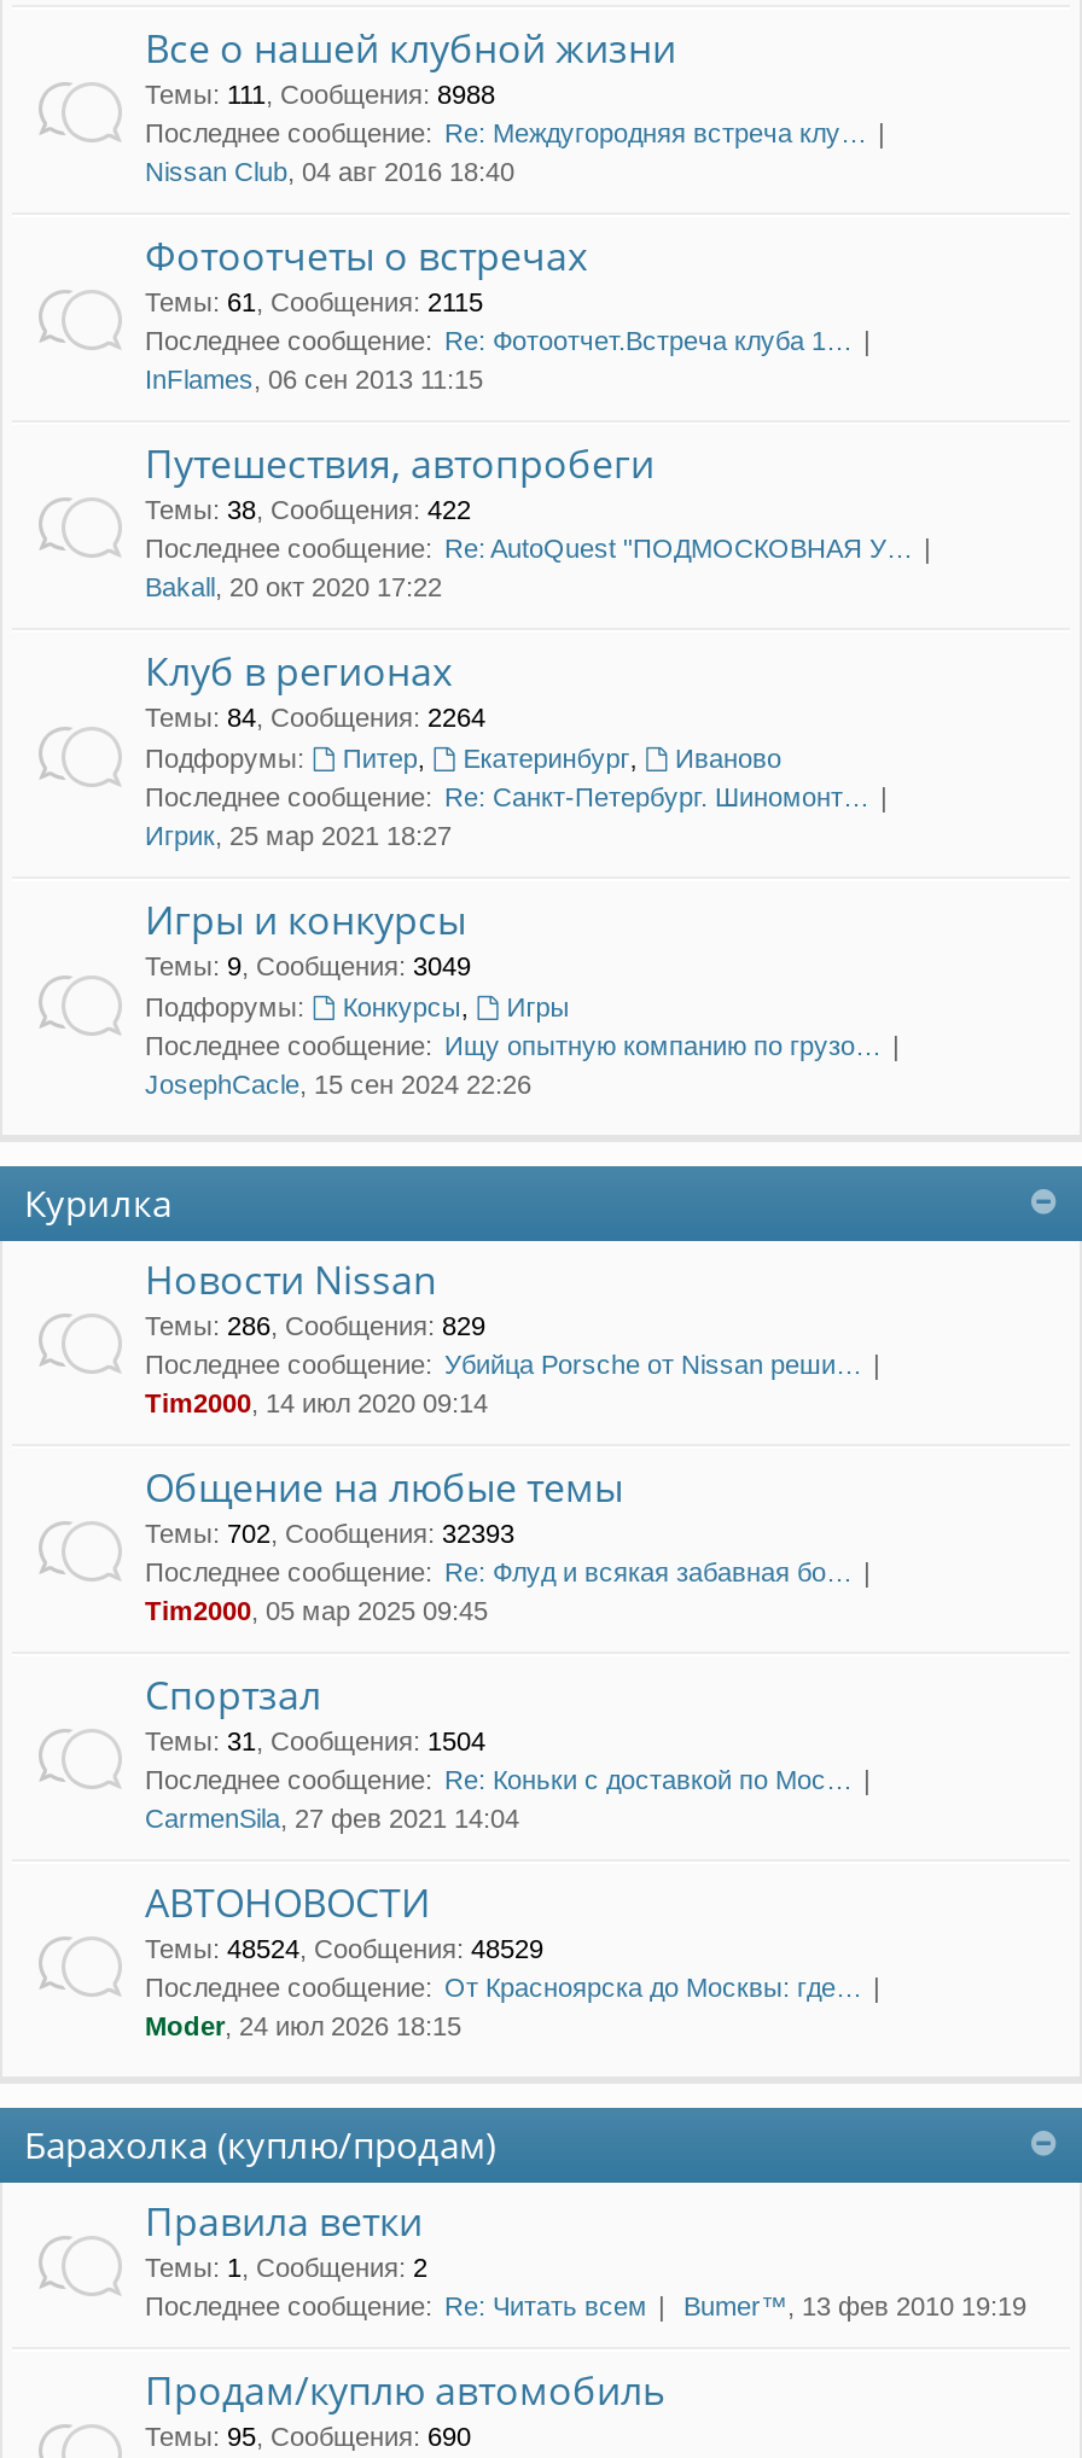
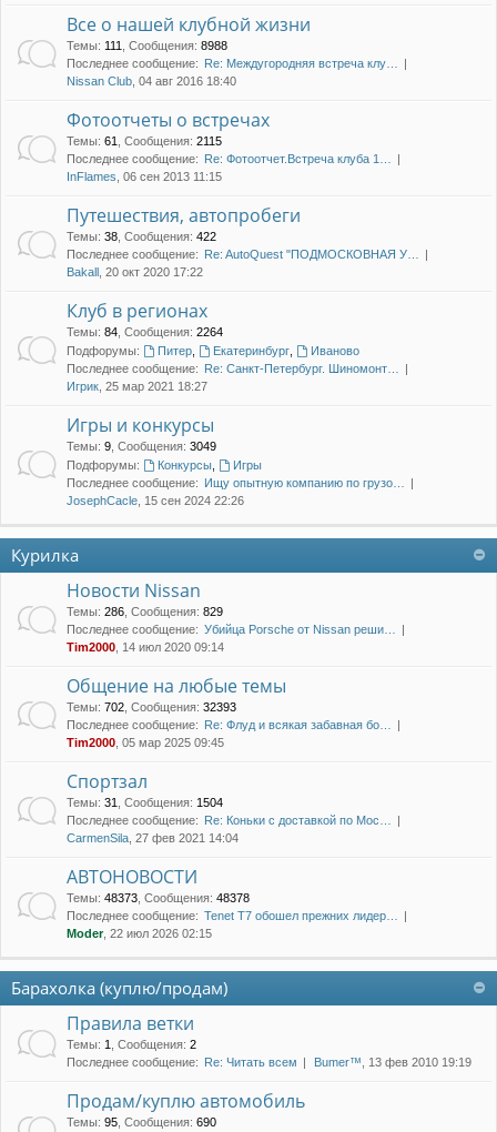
- Темы: 48524, Сообщения: 48529
+ Темы: 48373, Сообщения: 48378

- Последнее сообщение: От Красноярска до Москвы: где…
+ Последнее сообщение: Tenet T7 обошел прежних лидер…

- Moder, 24 июл 2026 18:15
+ Moder, 22 июл 2026 02:15
